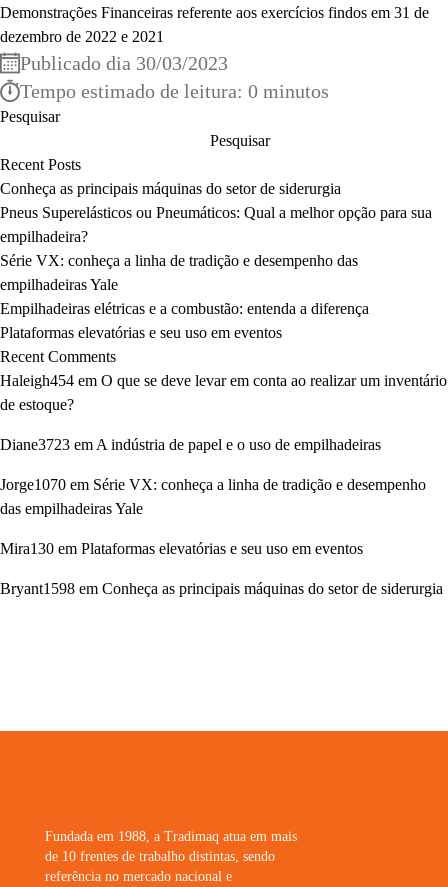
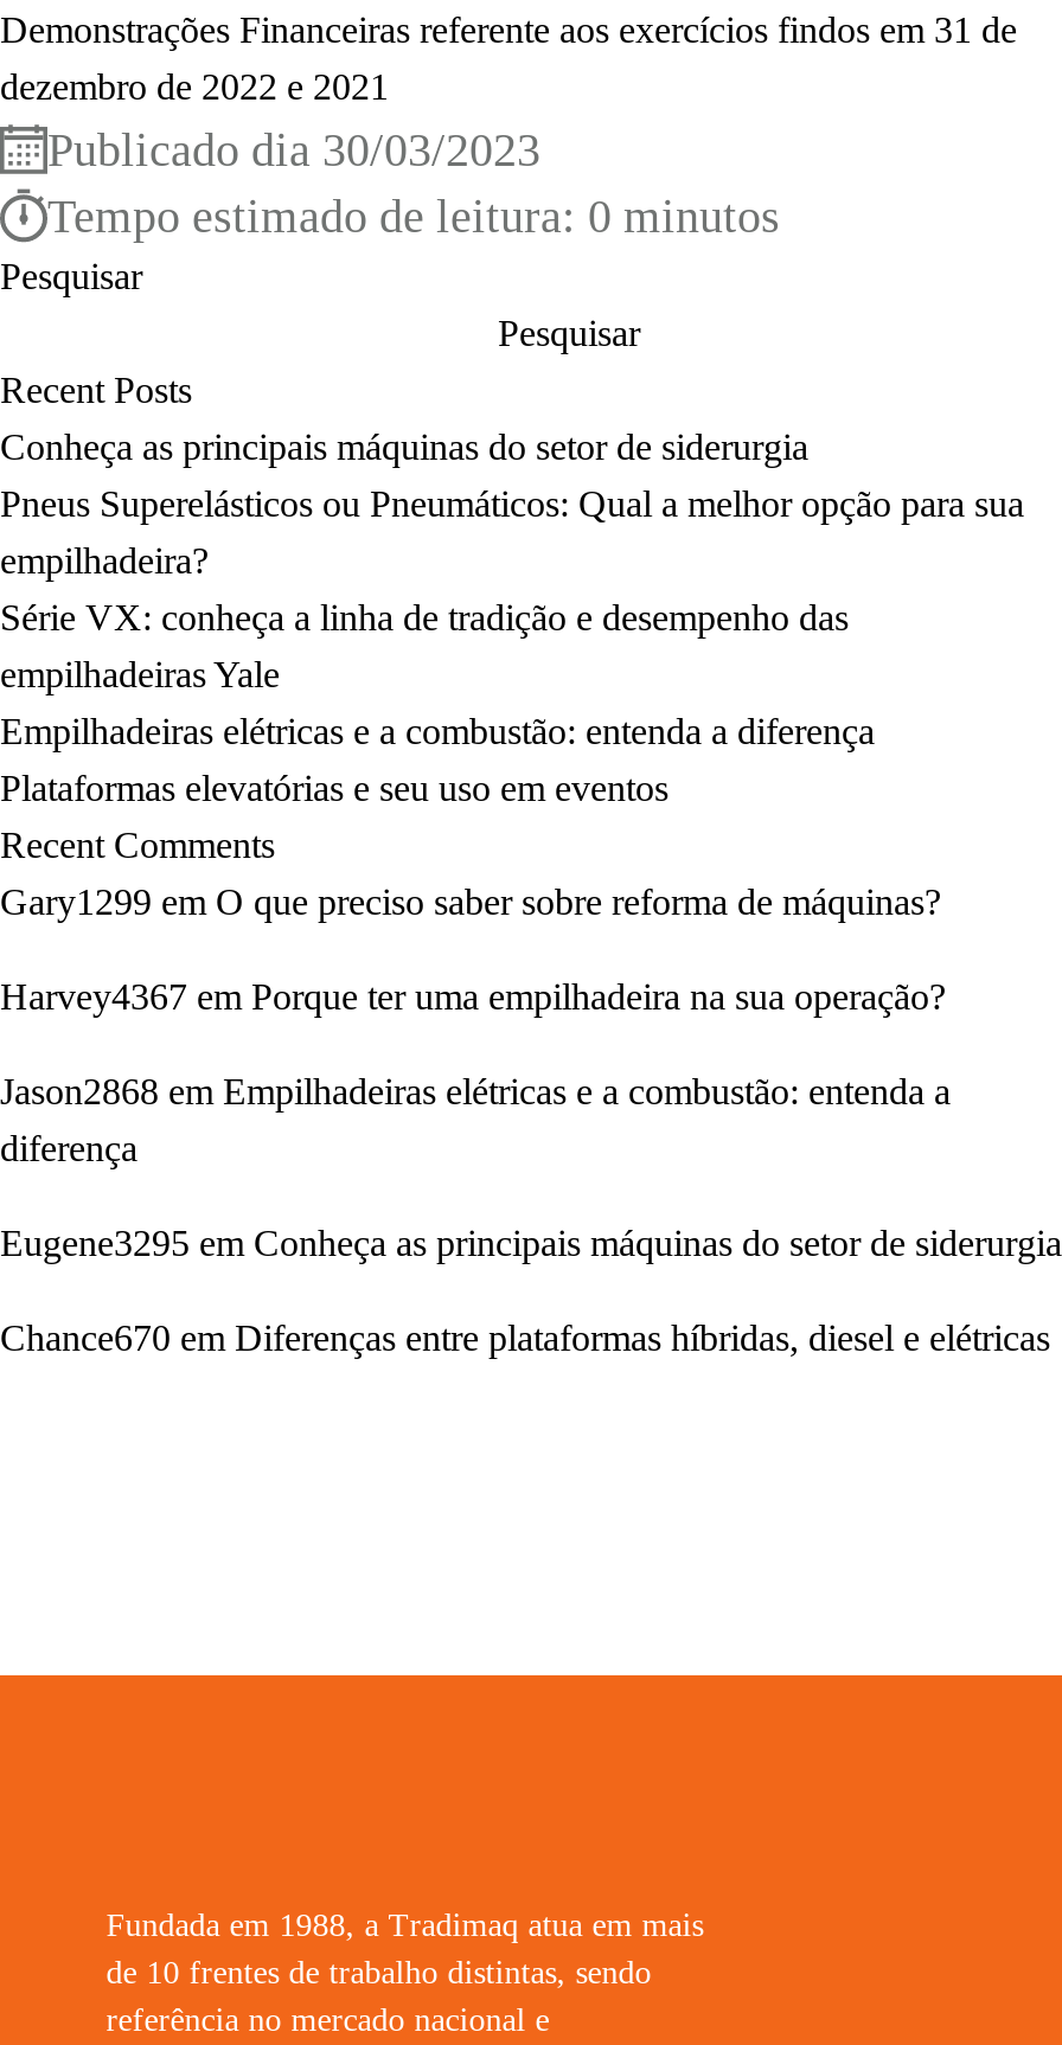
- Haleigh454 em O que se deve levar em conta ao realizar um inventário
- de estoque?
+ Gary1299 em O que preciso saber sobre reforma de máquinas?

- Diane3723 em A indústria de papel e o uso de empilhadeiras
+ Harvey4367 em Porque ter uma empilhadeira na sua operação?

- Jorge1070 em Série VX: conheça a linha de tradição e desempenho
- das empilhadeiras Yale
+ Jason2868 em Empilhadeiras elétricas e a combustão: entenda a
+ diferença

- Mira130 em Plataformas elevatórias e seu uso em eventos
+ Eugene3295 em Conheça as principais máquinas do setor de siderurgia

- Bryant1598 em Conheça as principais máquinas do setor de siderurgia
+ Chance670 em Diferenças entre plataformas híbridas, diesel e elétricas
